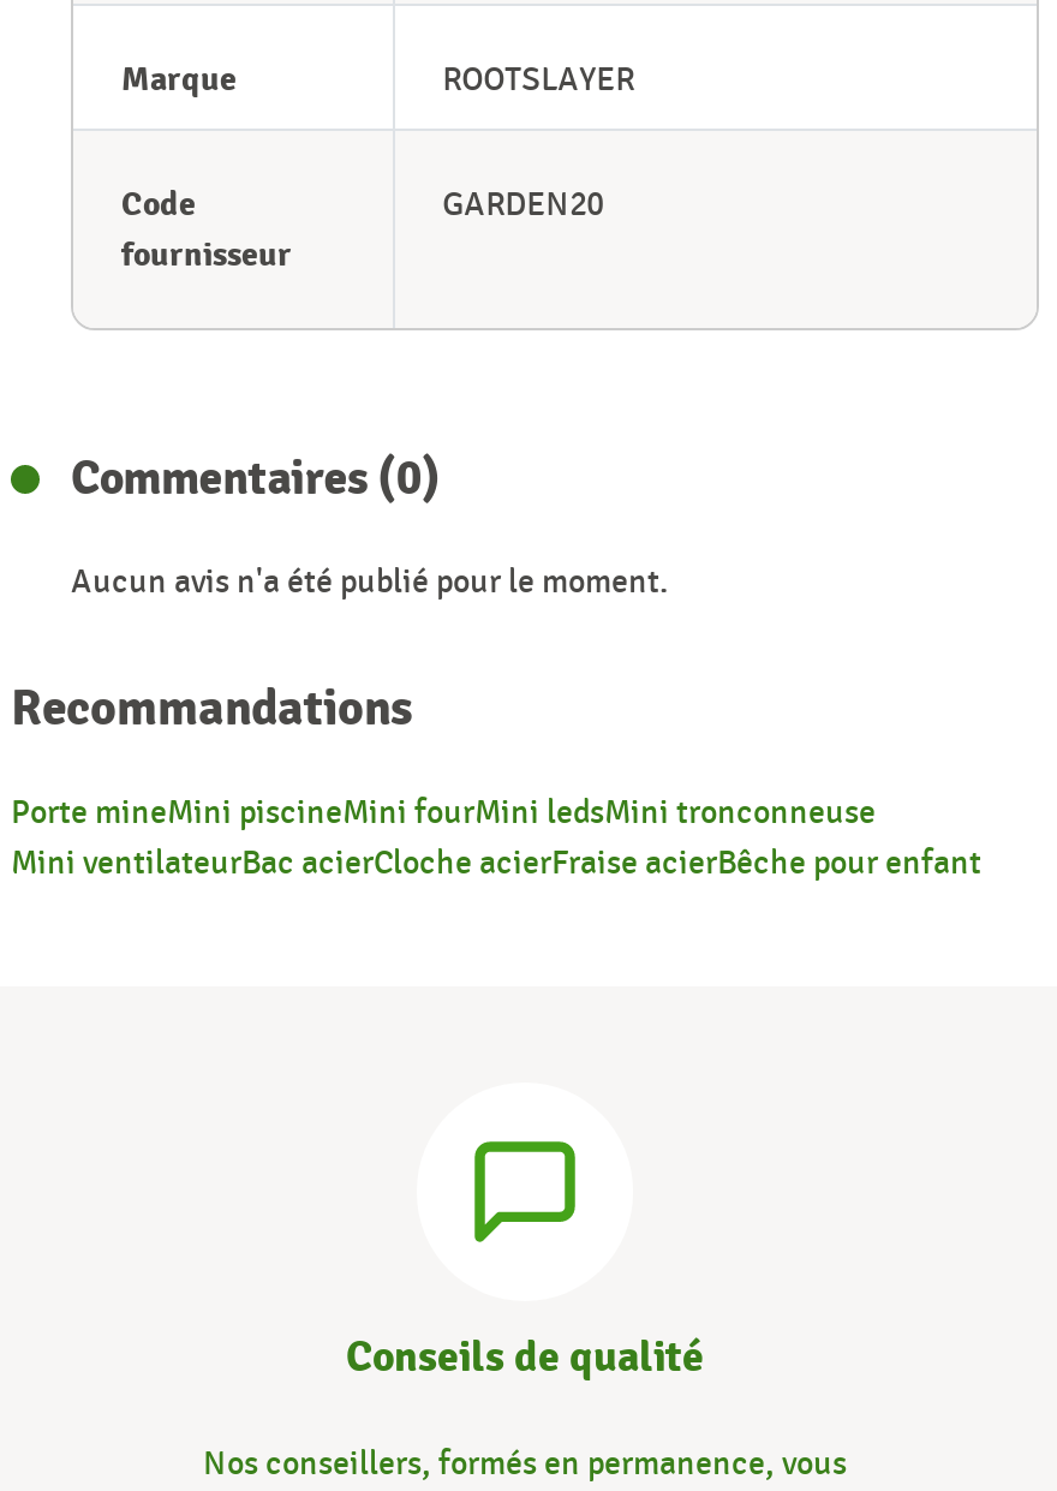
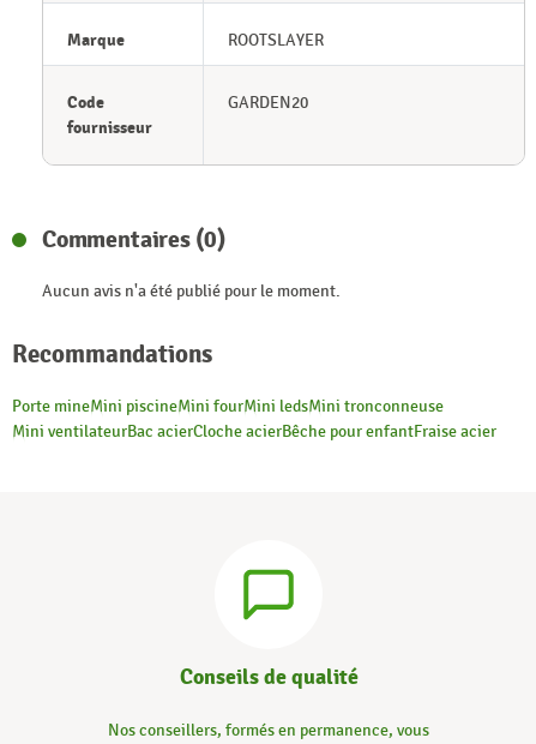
- Mini ventilateurBac acierCloche acierFraise acierBêche pour enfant
+ Mini ventilateurBac acierCloche acierBêche pour enfantFraise acier
